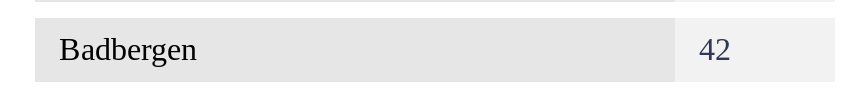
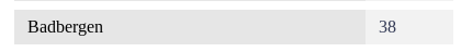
- 42
+ 38
